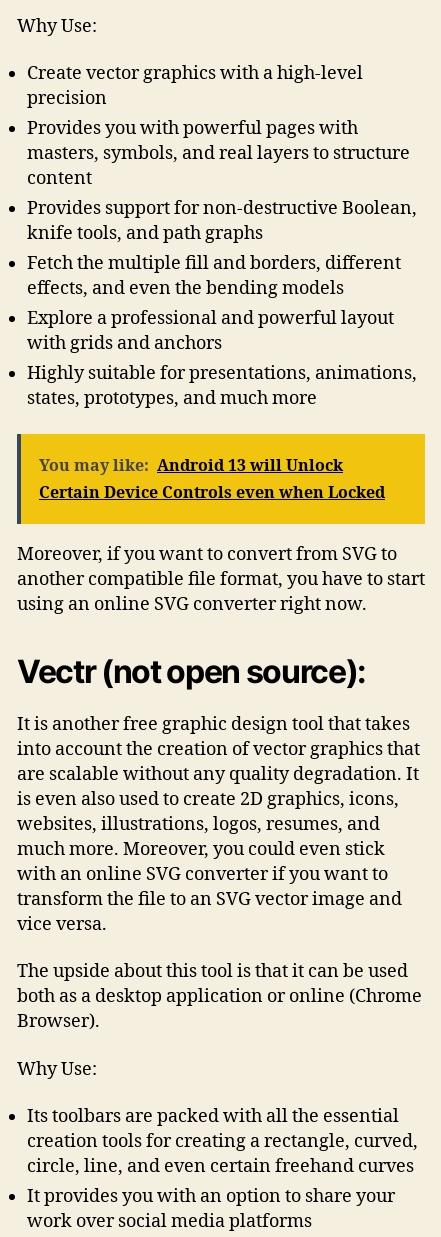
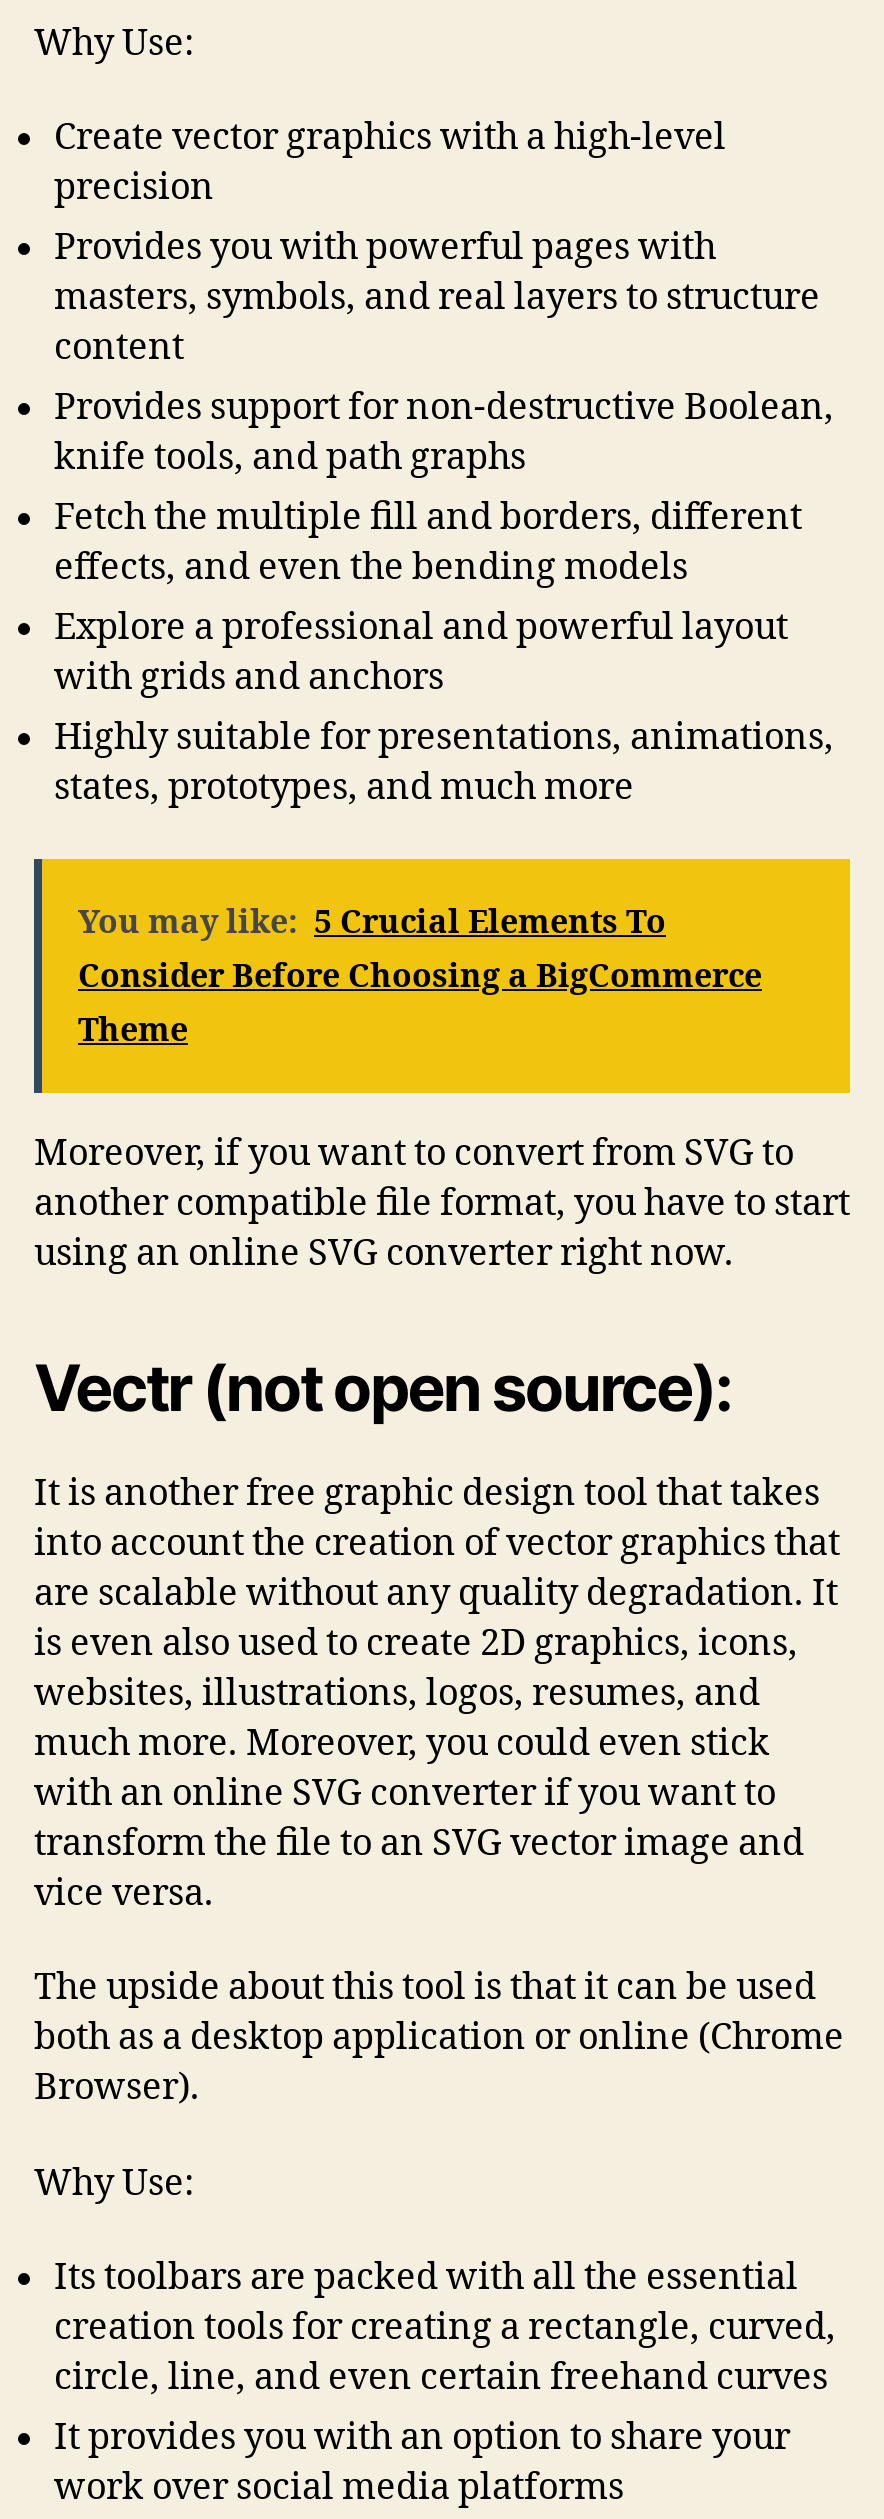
- You may like: Android 13 will Unlock
- Certain Device Controls even when Locked
+ You may like: 5 Crucial Elements To
+ Consider Before Choosing a BigCommerce
+ Theme
